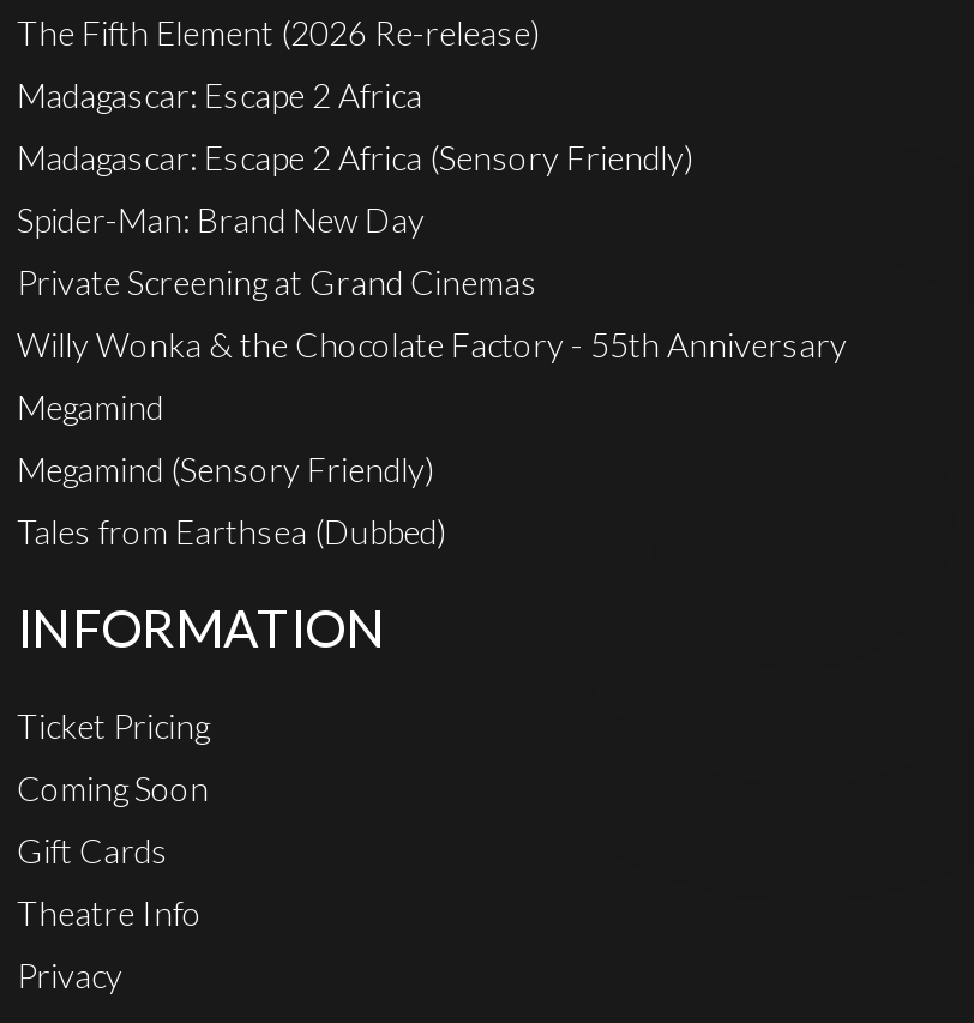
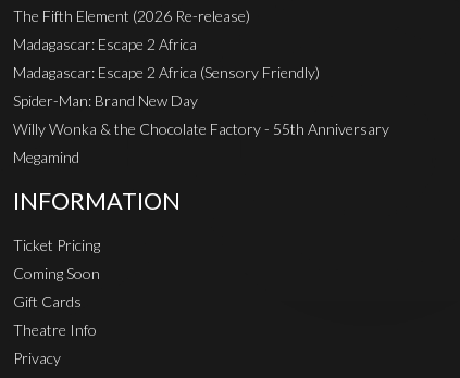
- Private Screening at Grand Cinemas

- Megamind (Sensory Friendly)
- Tales from Earthsea (Dubbed)
